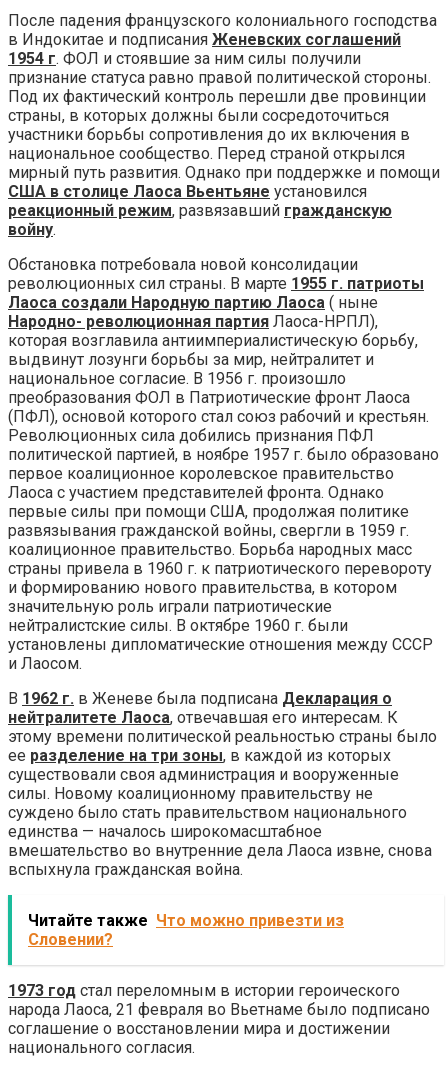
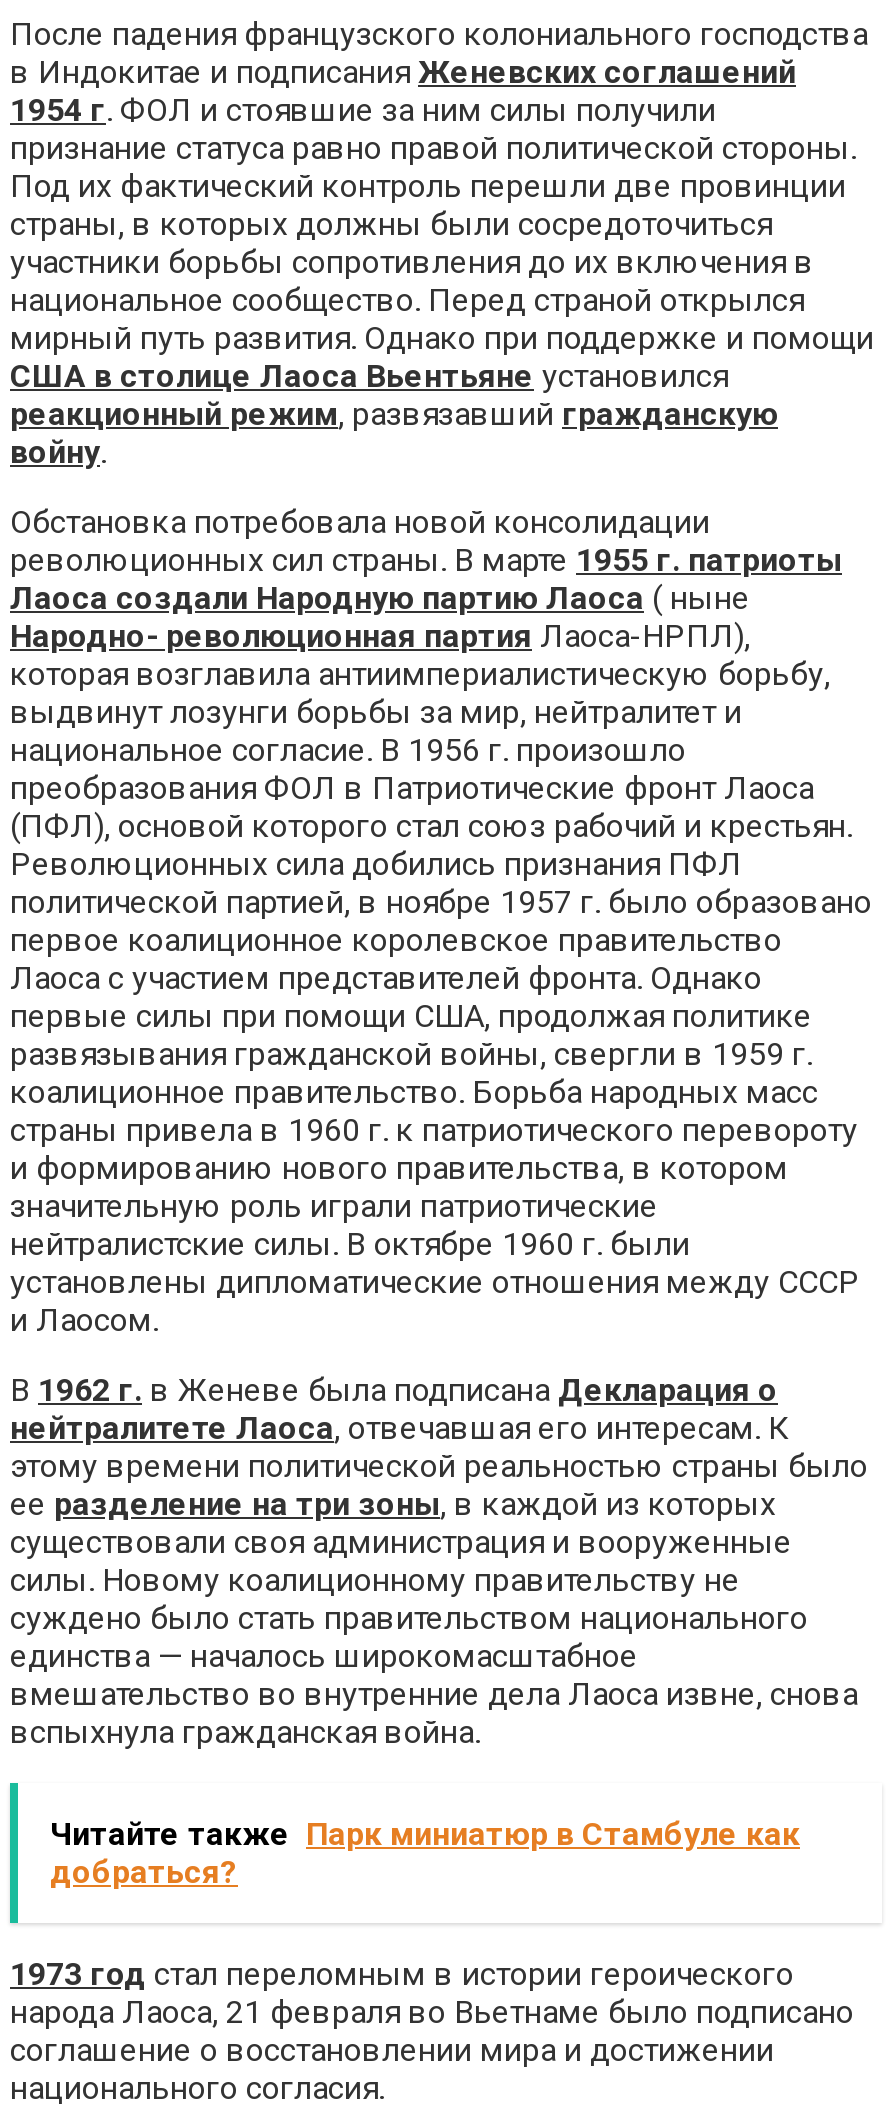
- Читайте также Что можно привезти из
- Словении?
+ Читайте также Парк миниатюр в Стамбуле как
+ добраться?
